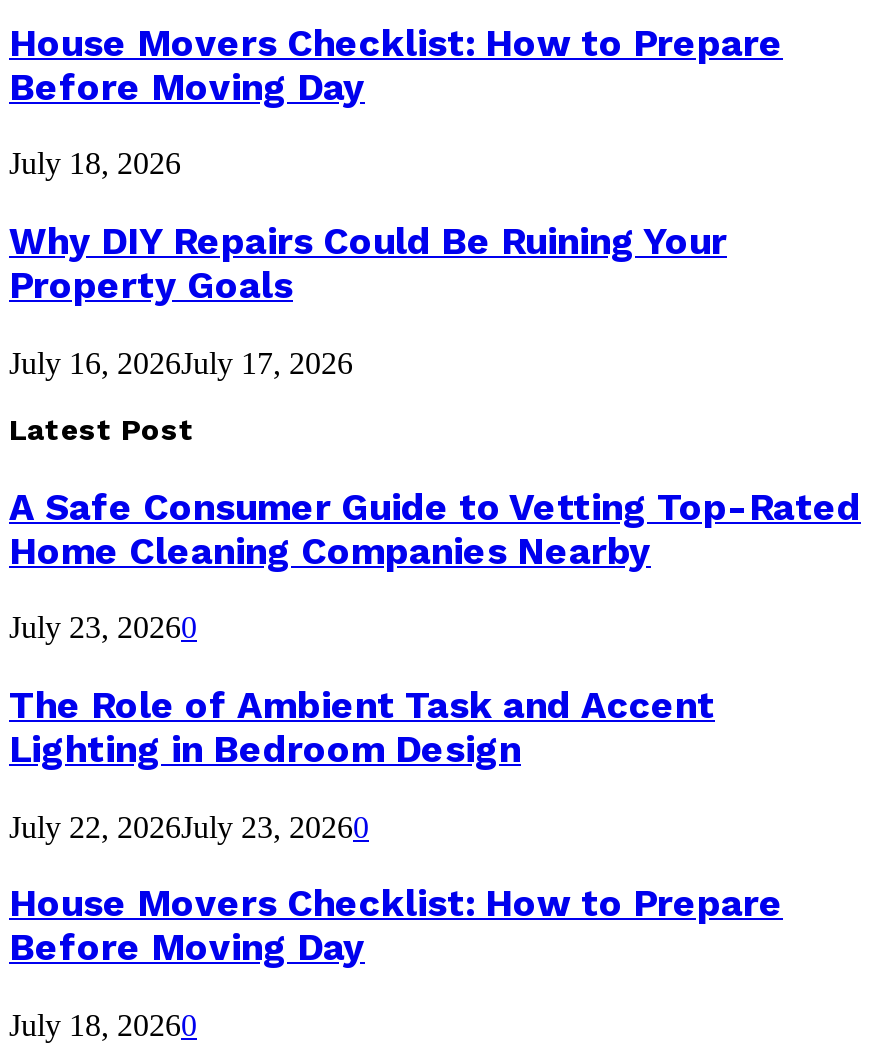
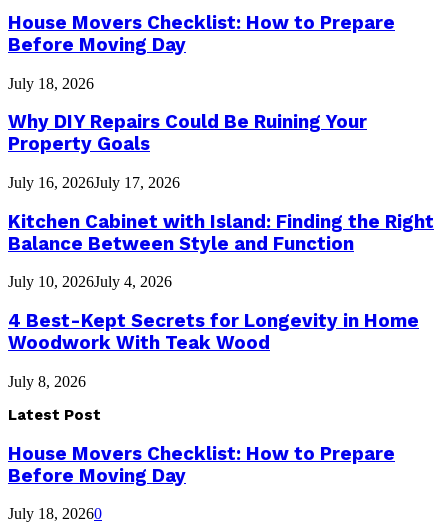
+ Kitchen Cabinet with Island: Finding the Right
+ Balance Between Style and Function
+ July 10, 2026July 4, 2026
+ 4 Best-Kept Secrets for Longevity in Home
+ Woodwork With Teak Wood
+ July 8, 2026

moved down: Latest Post

- A Safe Consumer Guide to Vetting Top-Rated
- Home Cleaning Companies Nearby
- July 23, 20260
- The Role of Ambient Task and Accent
- Lighting in Bedroom Design
- July 22, 2026July 23, 20260
